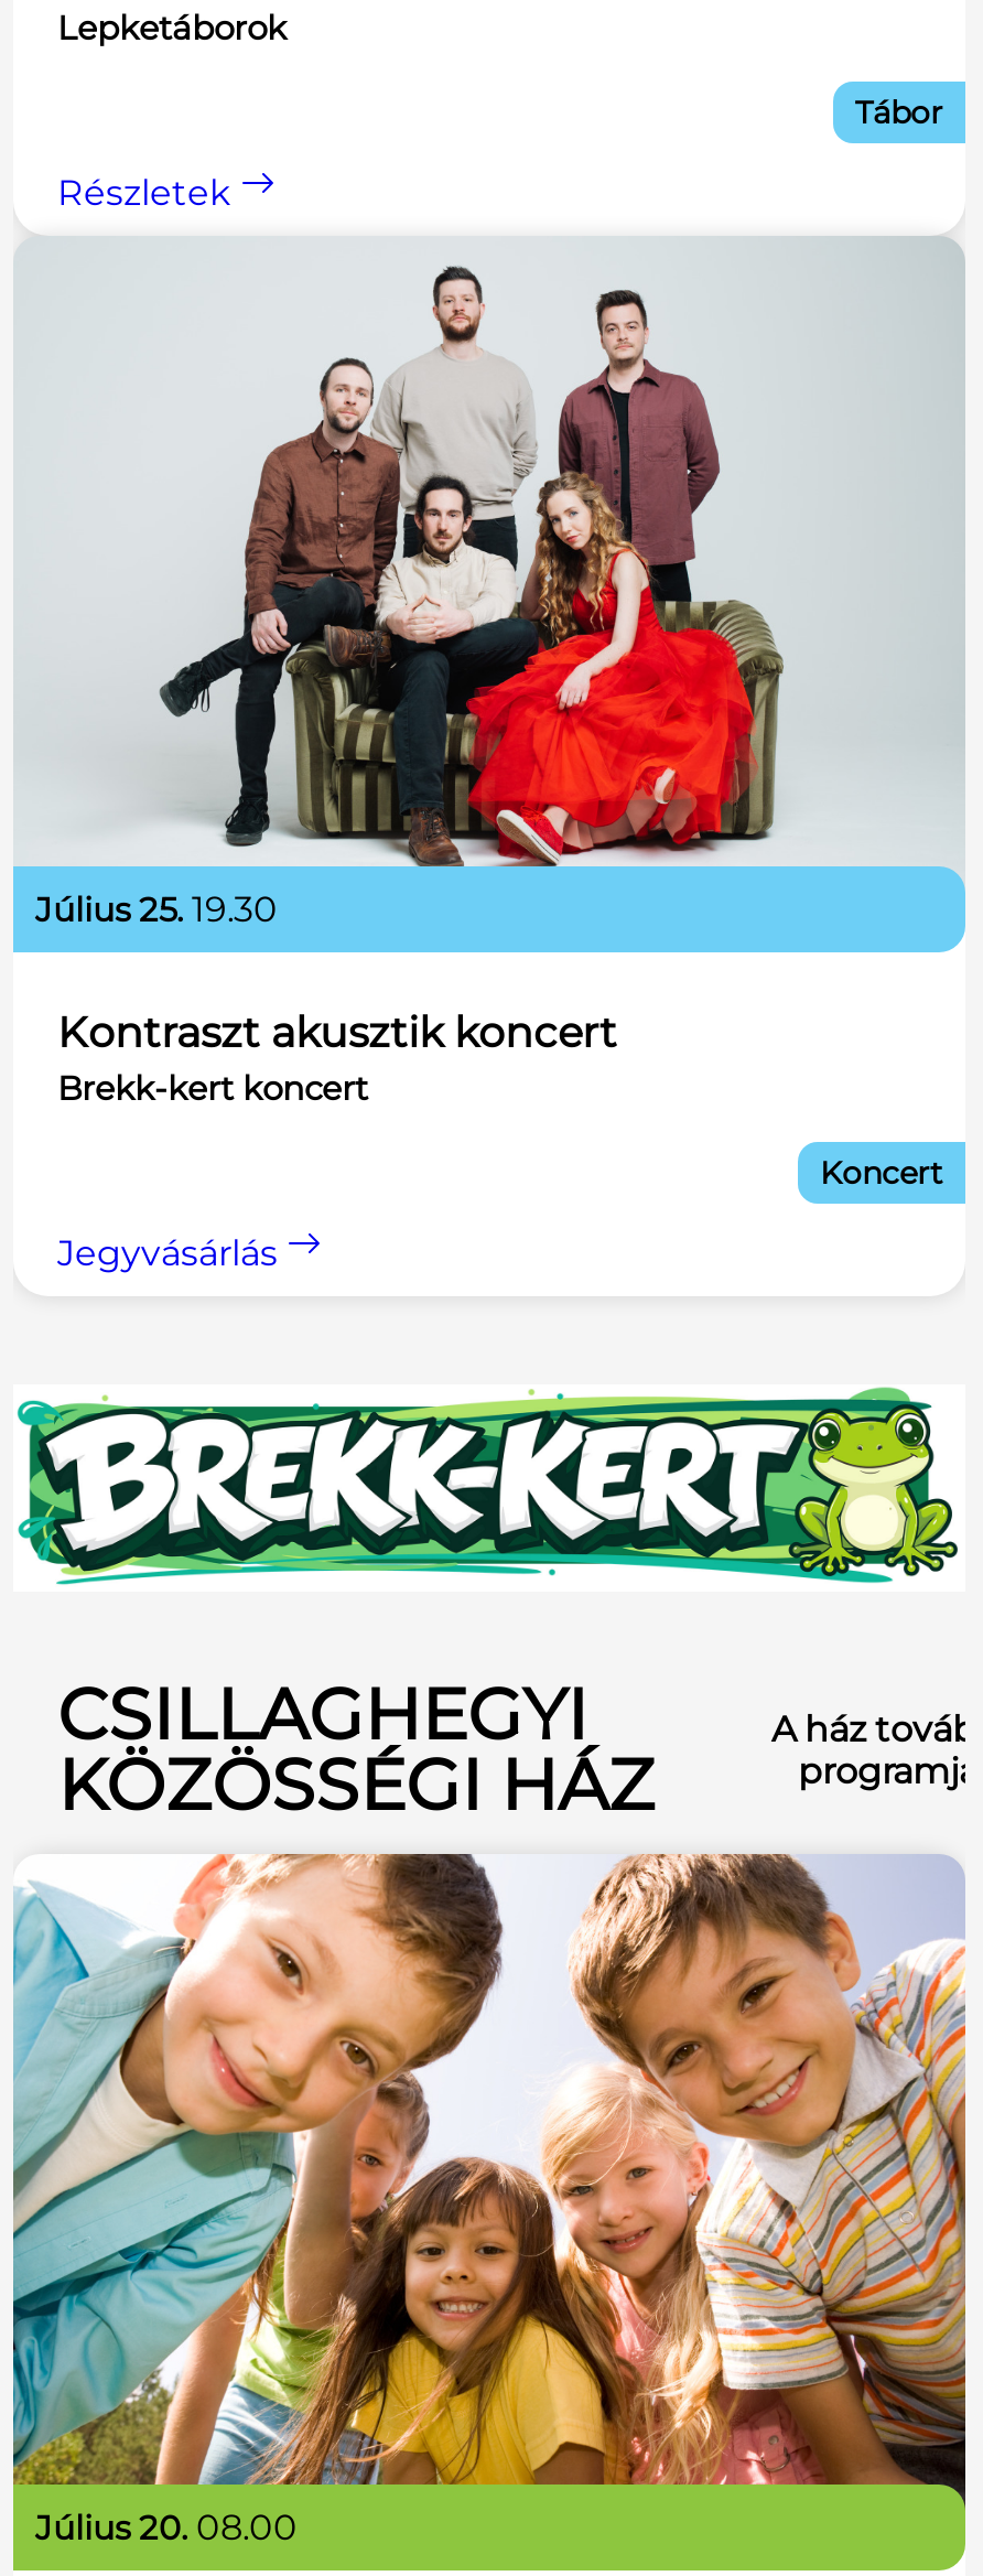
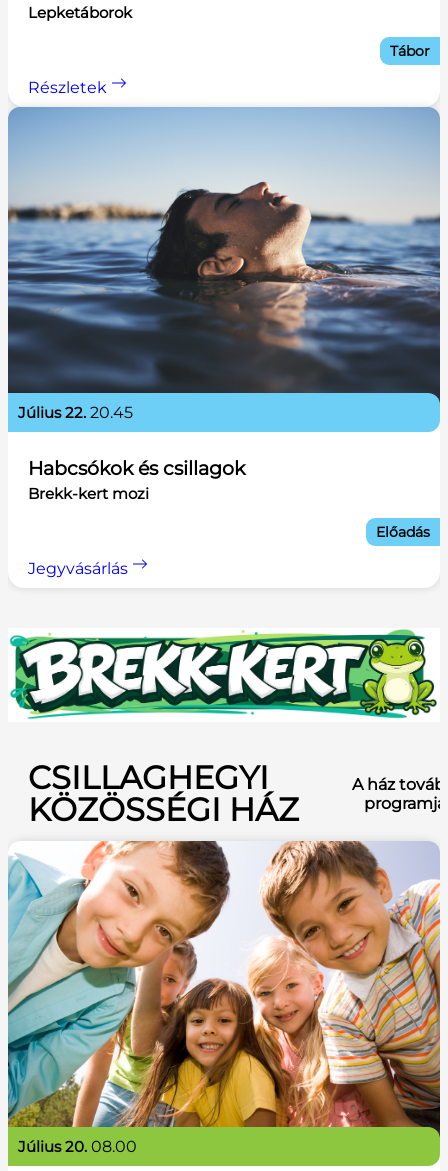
- [image]
- július 25. 19.30
+ [image]
+ július 22. 20.45

- Kontraszt akusztik koncert
- Brekk-kert koncert
+ Habcsókok és csillagok
+ Brekk-kert mozi

- Koncert
+ Előadás
